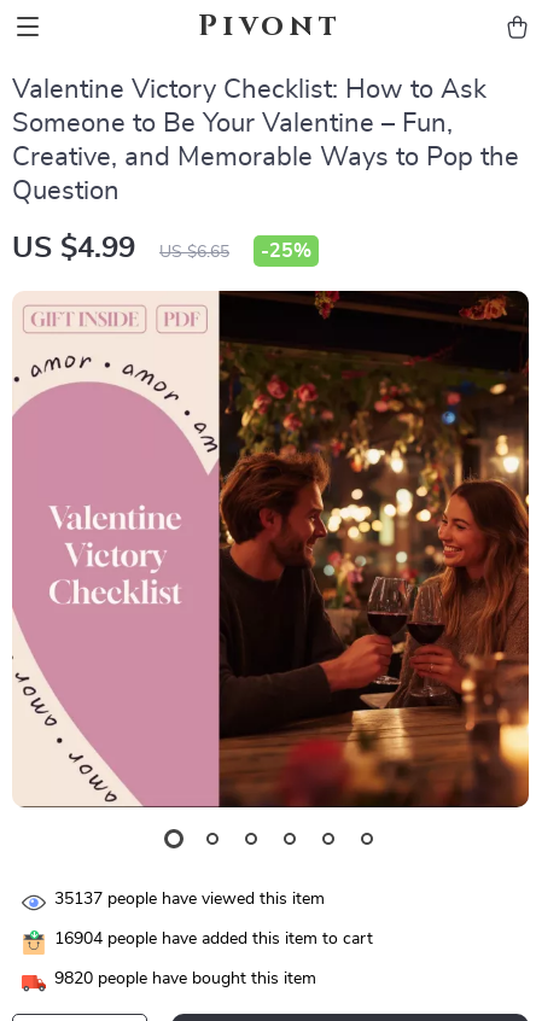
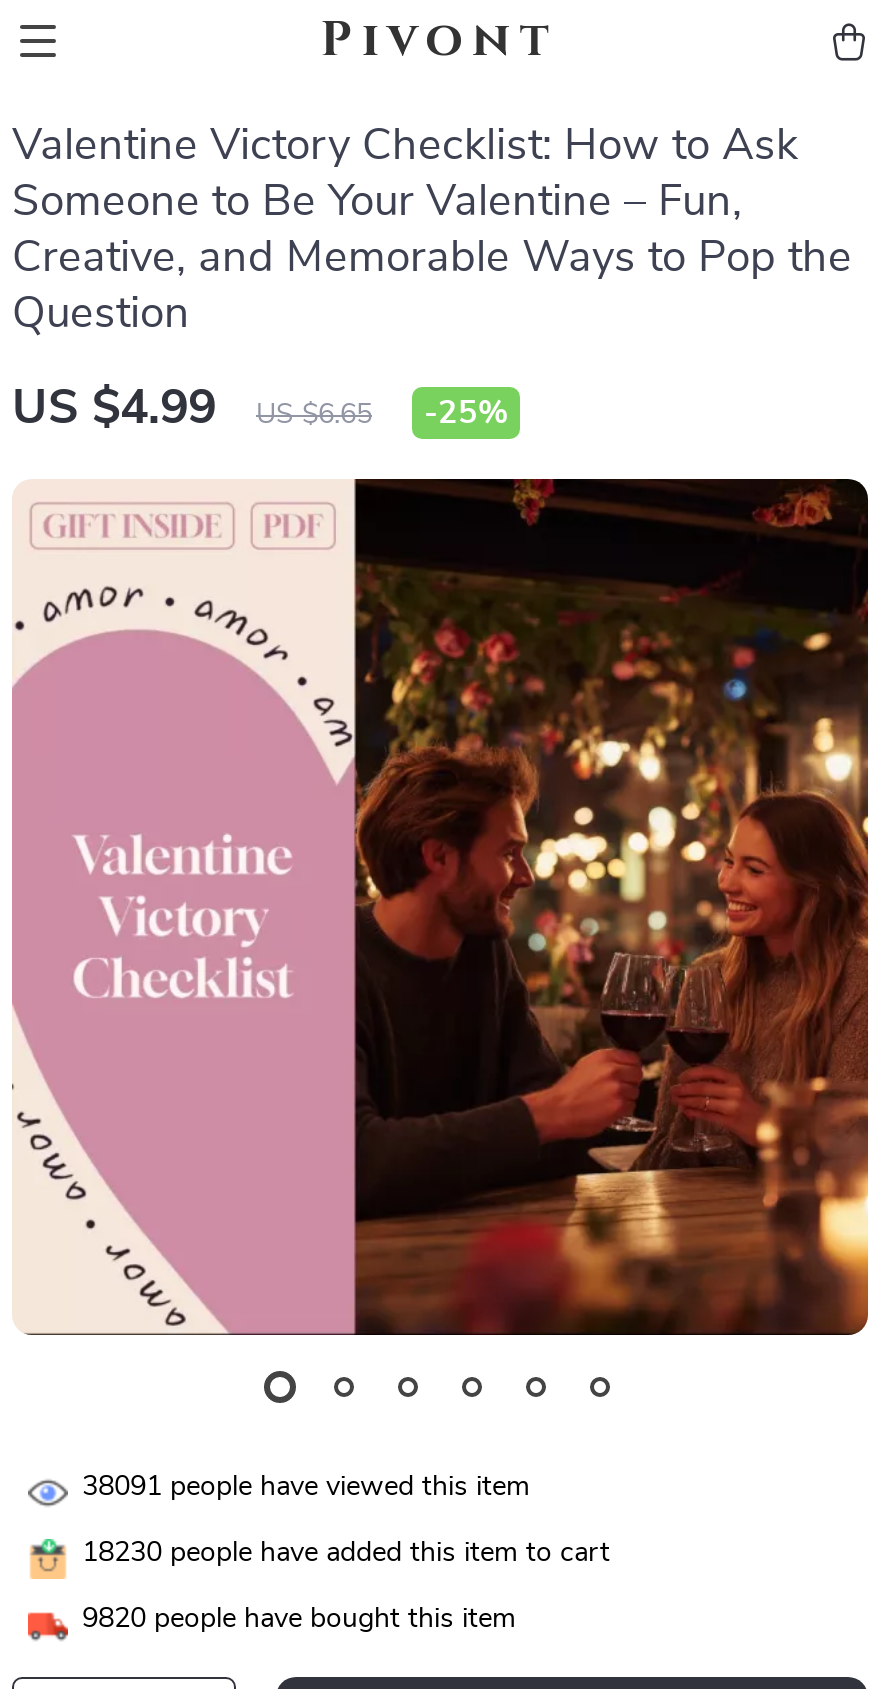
- 35137 people have viewed this item
+ 38091 people have viewed this item

- 16904 people have added this item to cart
+ 18230 people have added this item to cart
